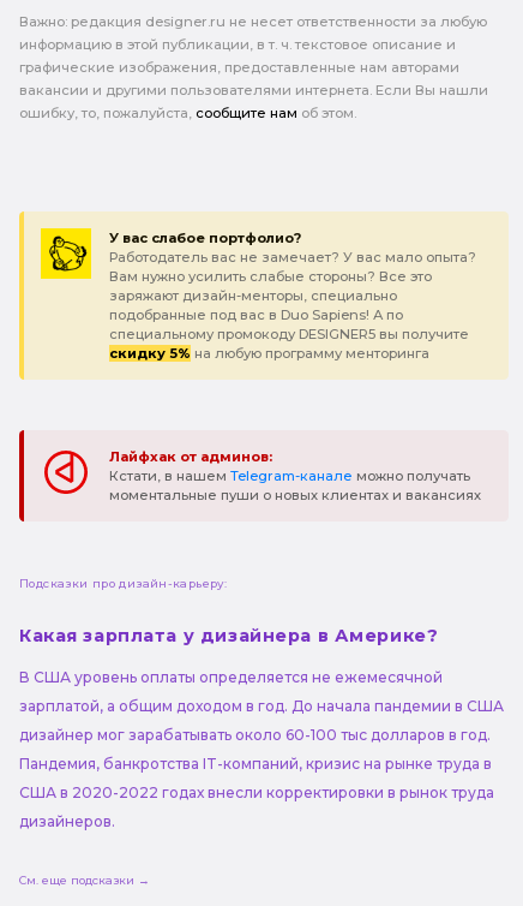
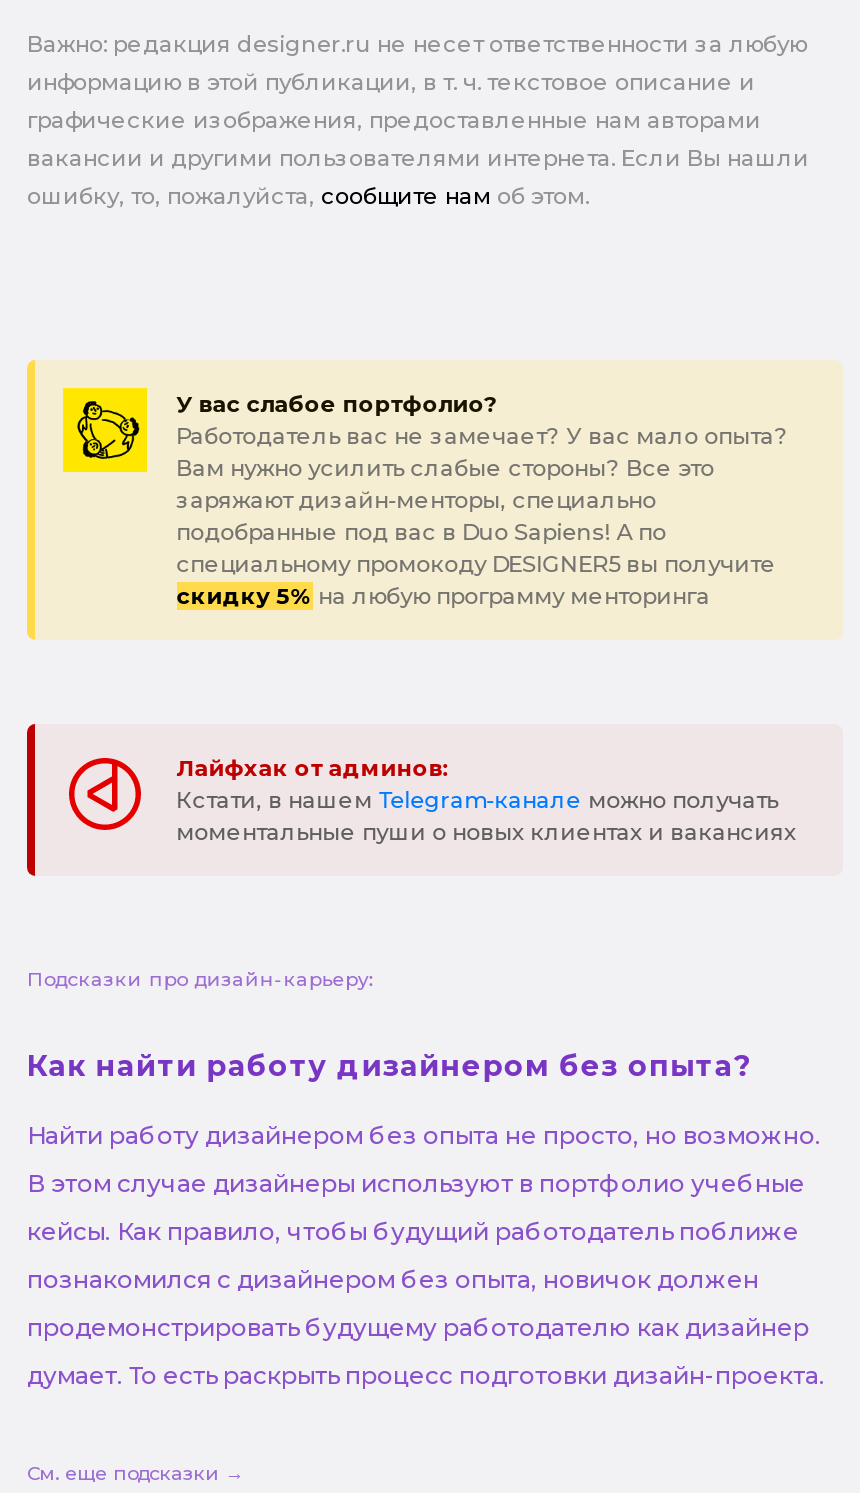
- Какая зарплата у дизайнера в Америке?
+ Как найти работу дизайнером без опыта?

- В США уровень оплаты определяется не ежемесячной
+ Найти работу дизайнером без опыта не просто, но возможно.

- зарплатой, а общим доходом в год. До начала пандемии в США
+ В этом случае дизайнеры используют в портфолио учебные

- дизайнер мог зарабатывать около 60-100 тыс долларов в год.
+ кейсы. Как правило, чтобы будущий работодатель поближе

- Пандемия, банкротства IT-компаний, кризис на рынке труда в
+ познакомился с дизайнером без опыта, новичок должен

- США в 2020-2022 годах внесли корректировки в рынок труда
+ продемонстрировать будущему работодателю как дизайнер

- дизайнеров.
+ думает. То есть раскрыть процесс подготовки дизайн-проекта.
